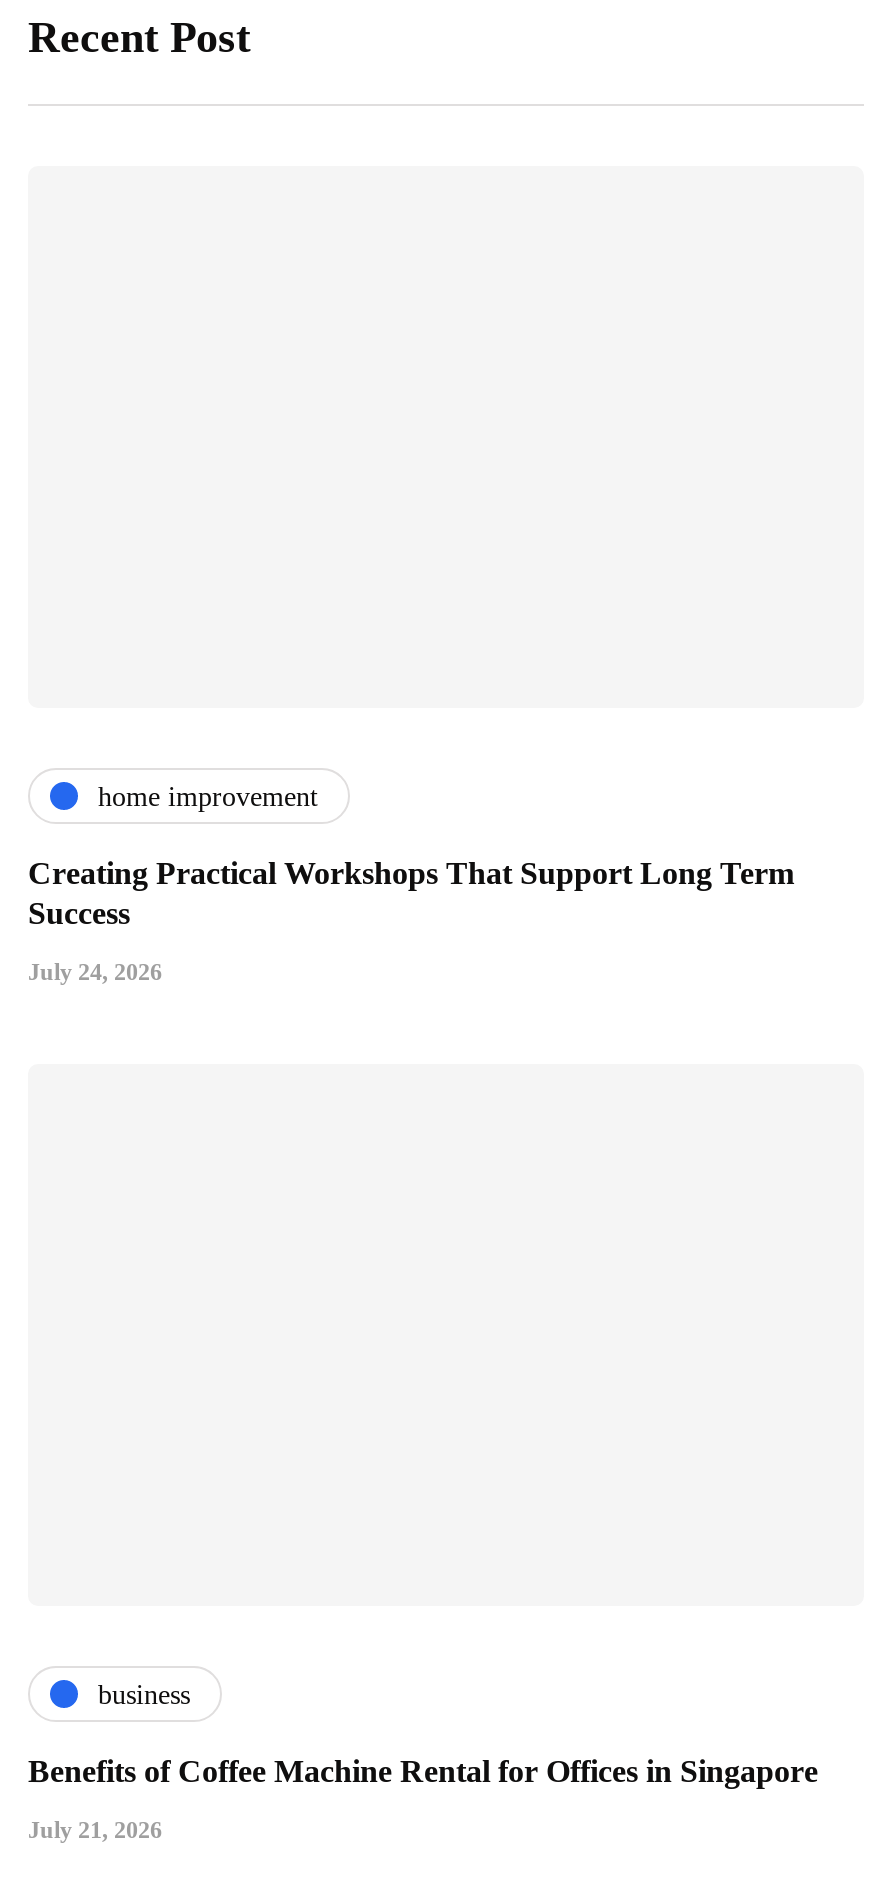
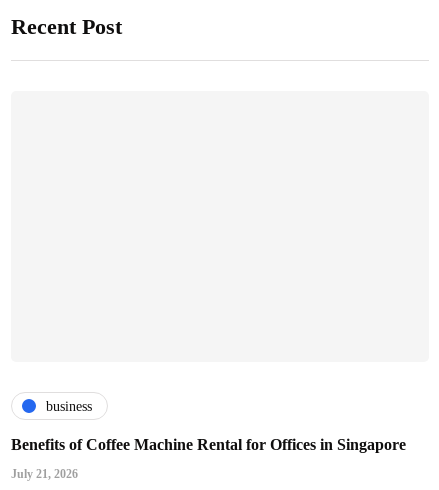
- home improvement
- Creating Practical Workshops That Support Long Term
- Success
- July 24, 2026
